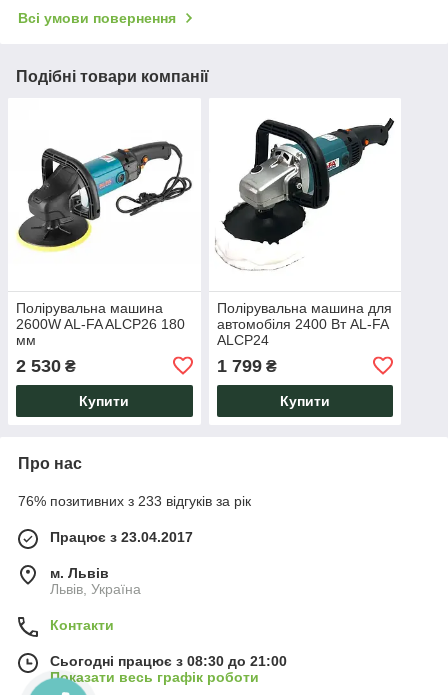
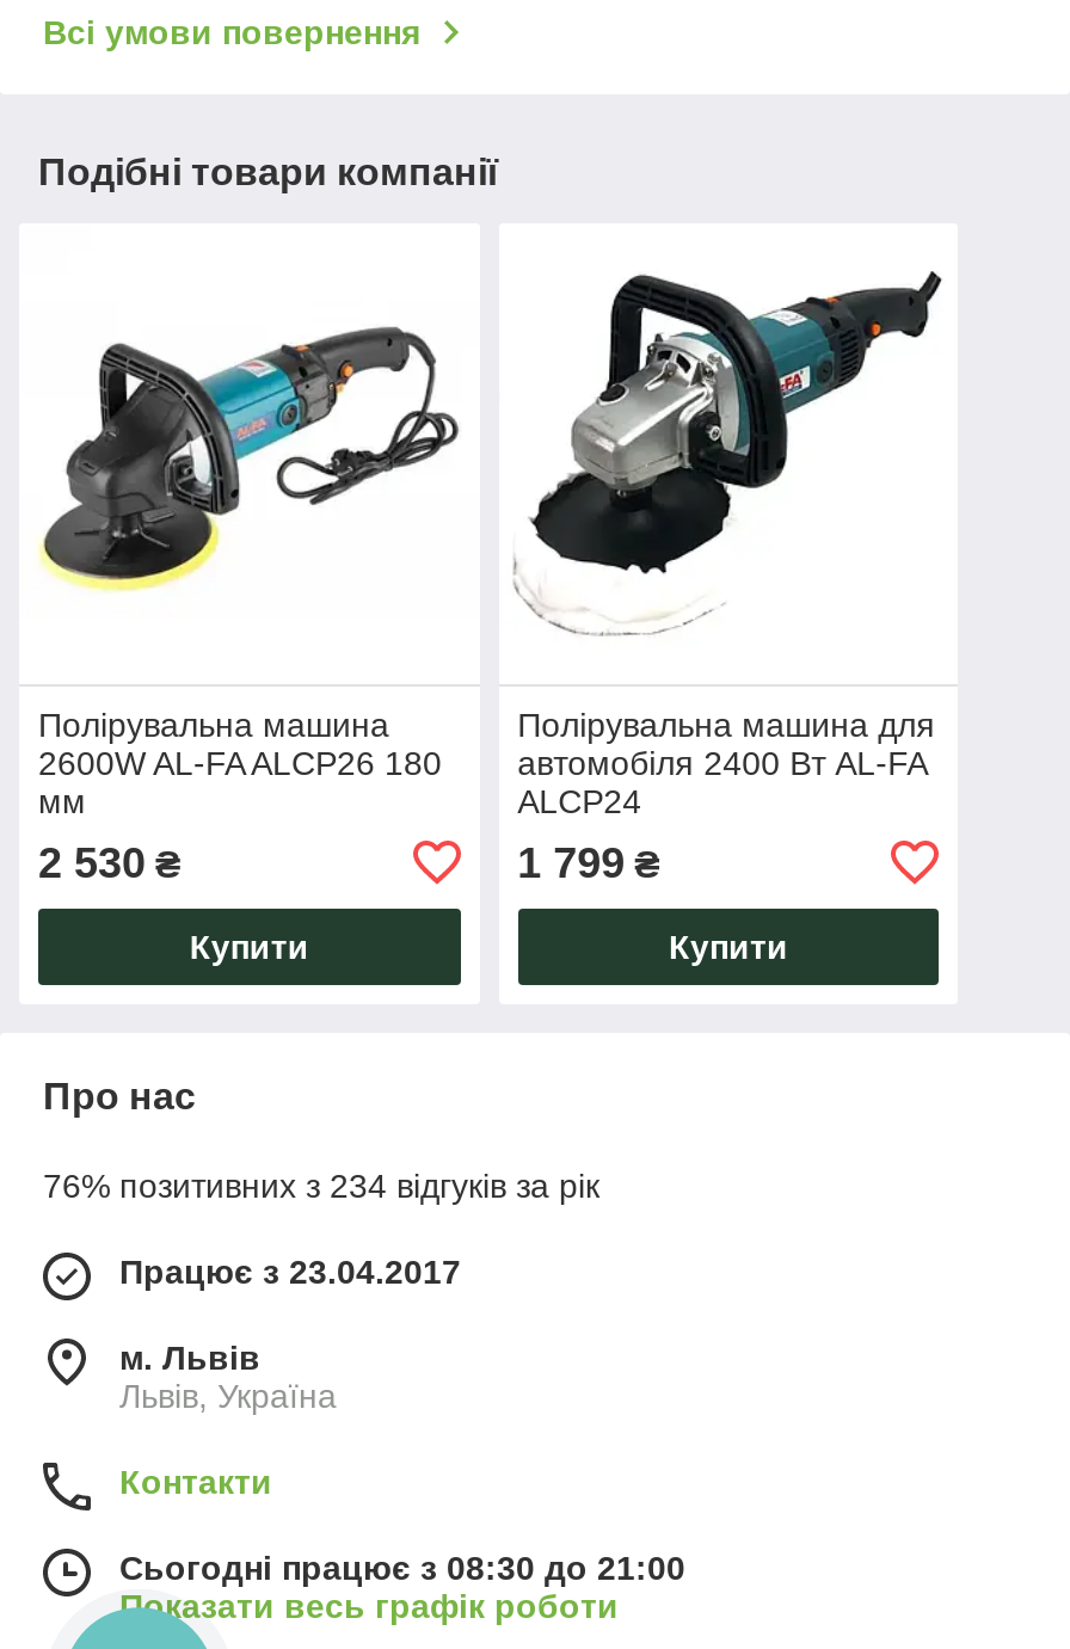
- 76% позитивних з 233 відгуків за рік
+ 76% позитивних з 234 відгуків за рік
